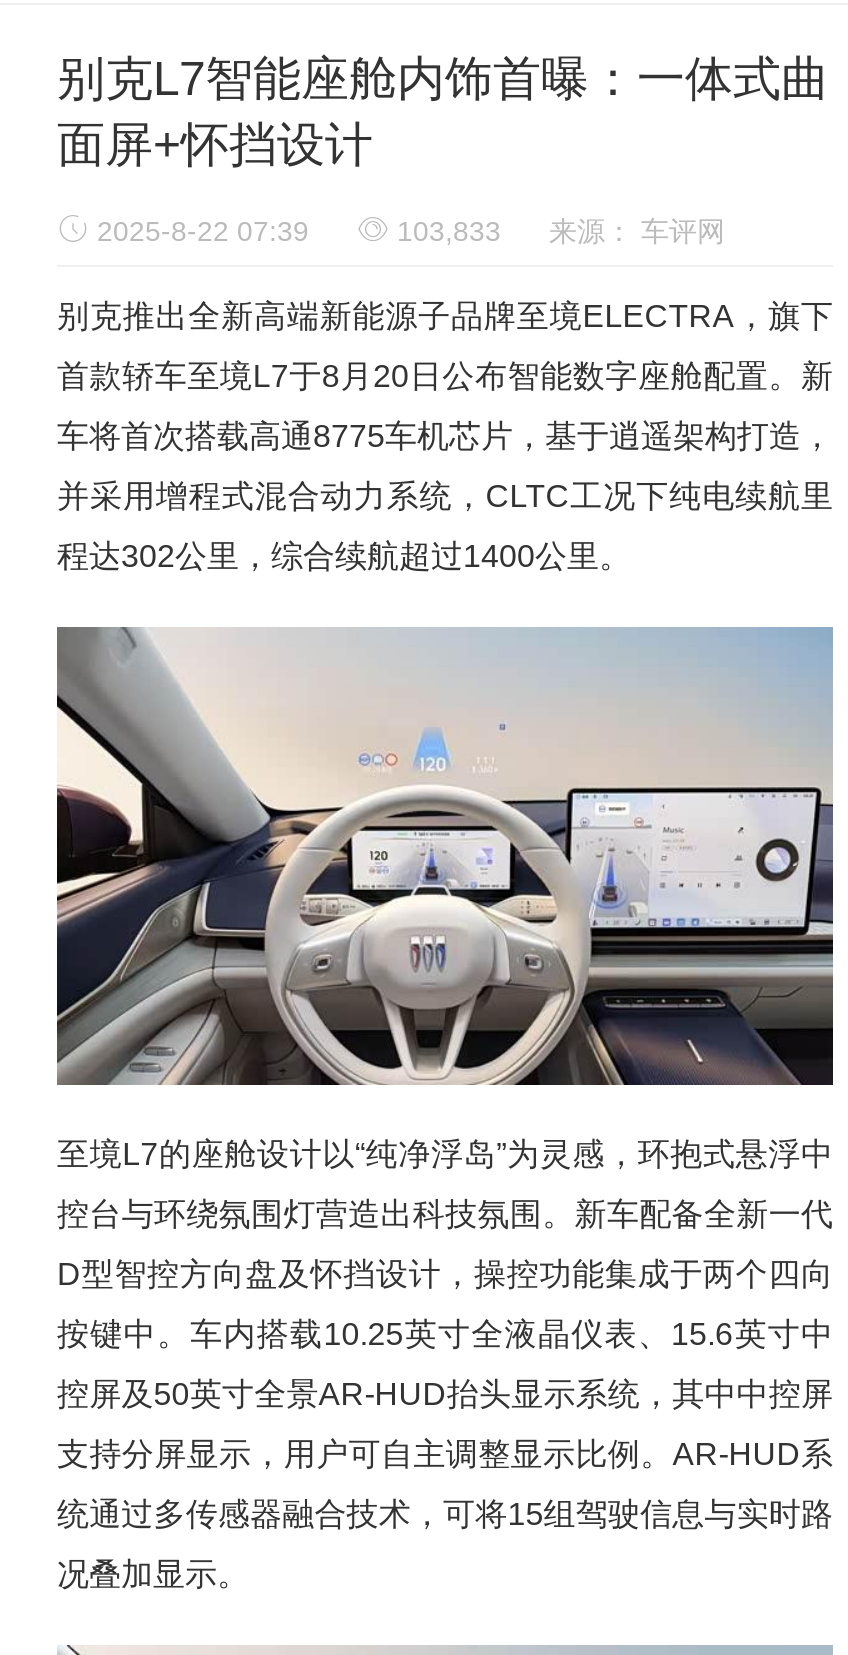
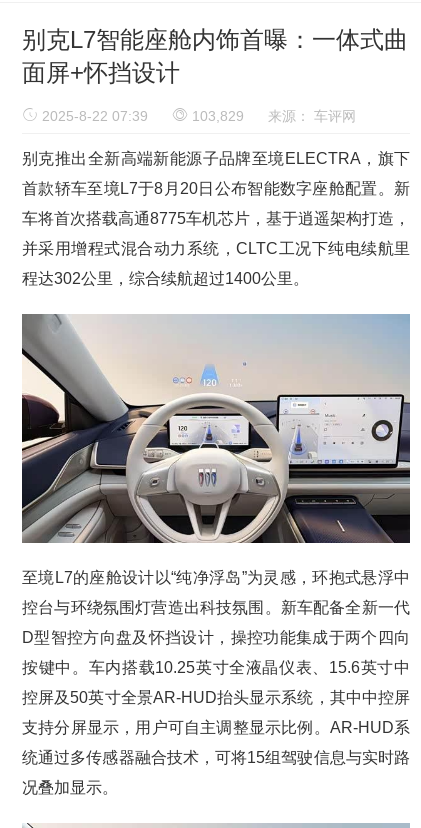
- 103,833 来源：车评网
+ 103,829 来源：车评网
